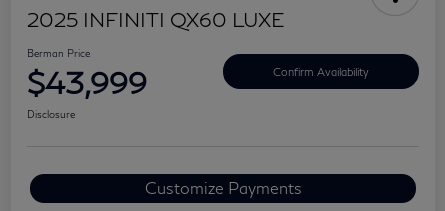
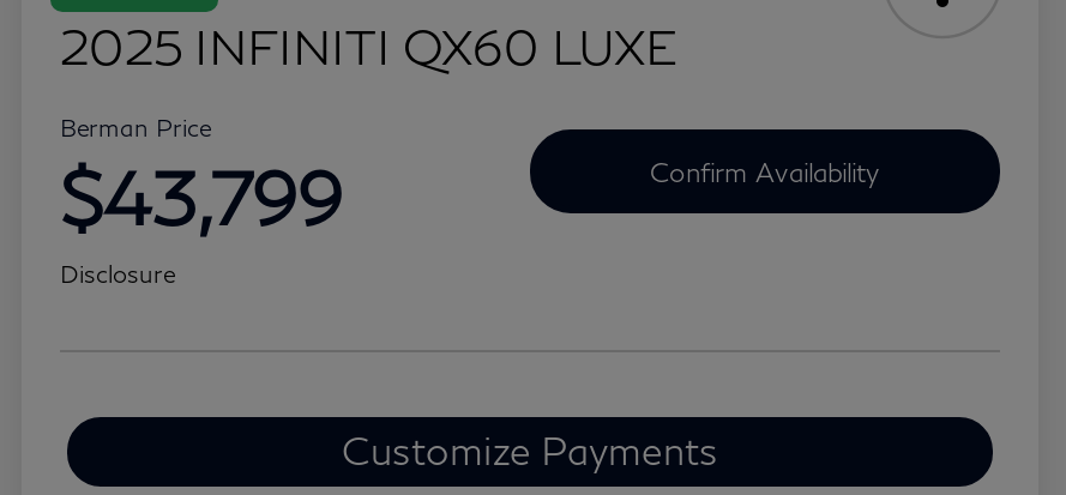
- $43,999
+ $43,799
